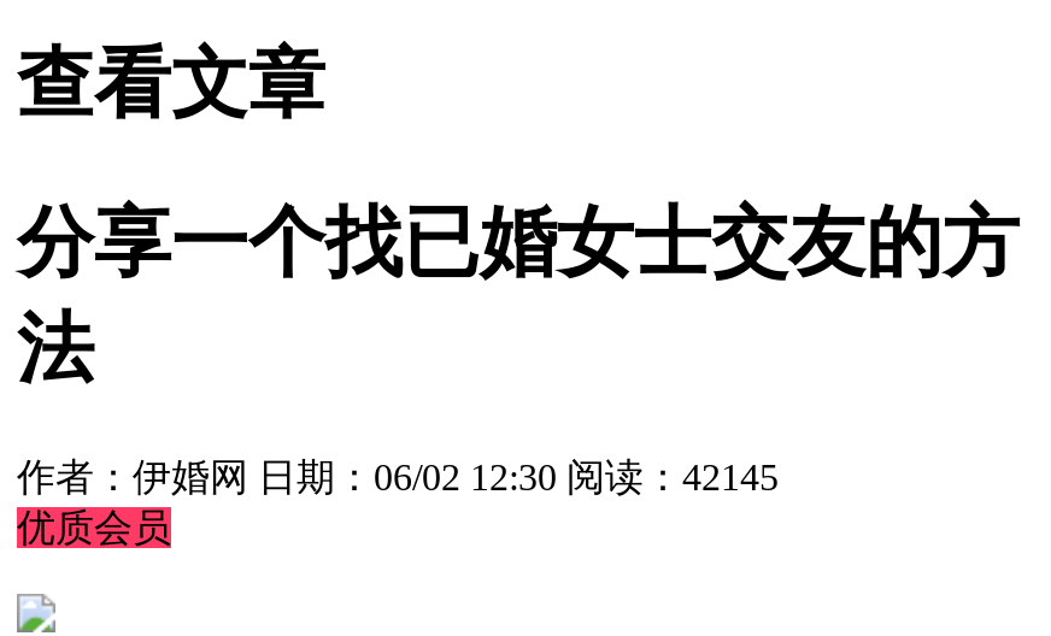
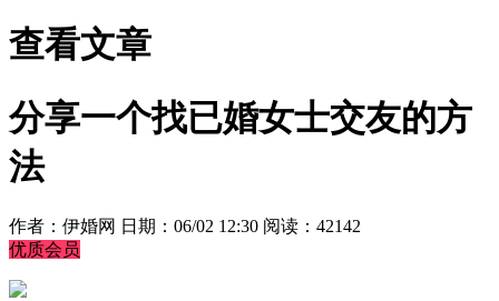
- 作者：伊婚网 日期：06/02 12:30 阅读：42145
+ 作者：伊婚网 日期：06/02 12:30 阅读：42142
